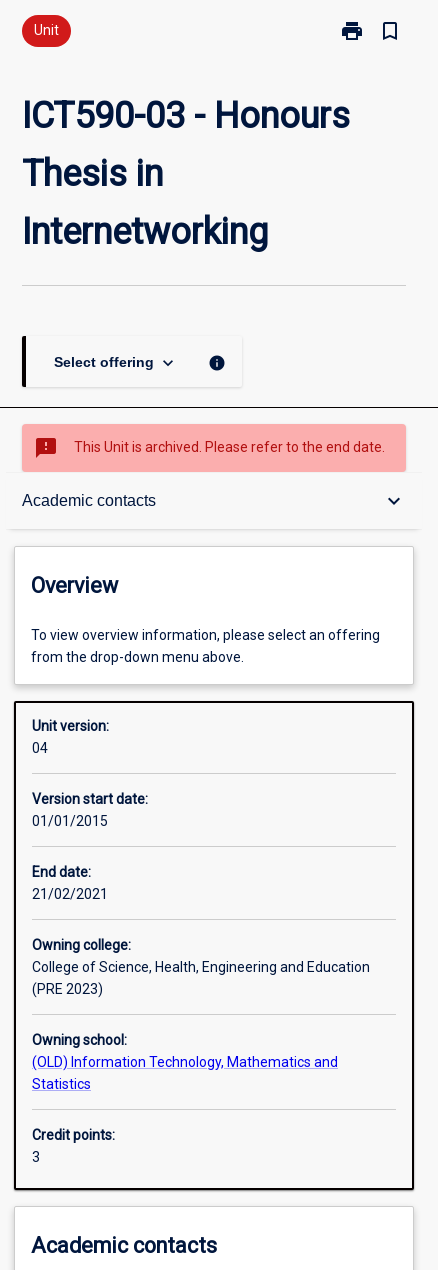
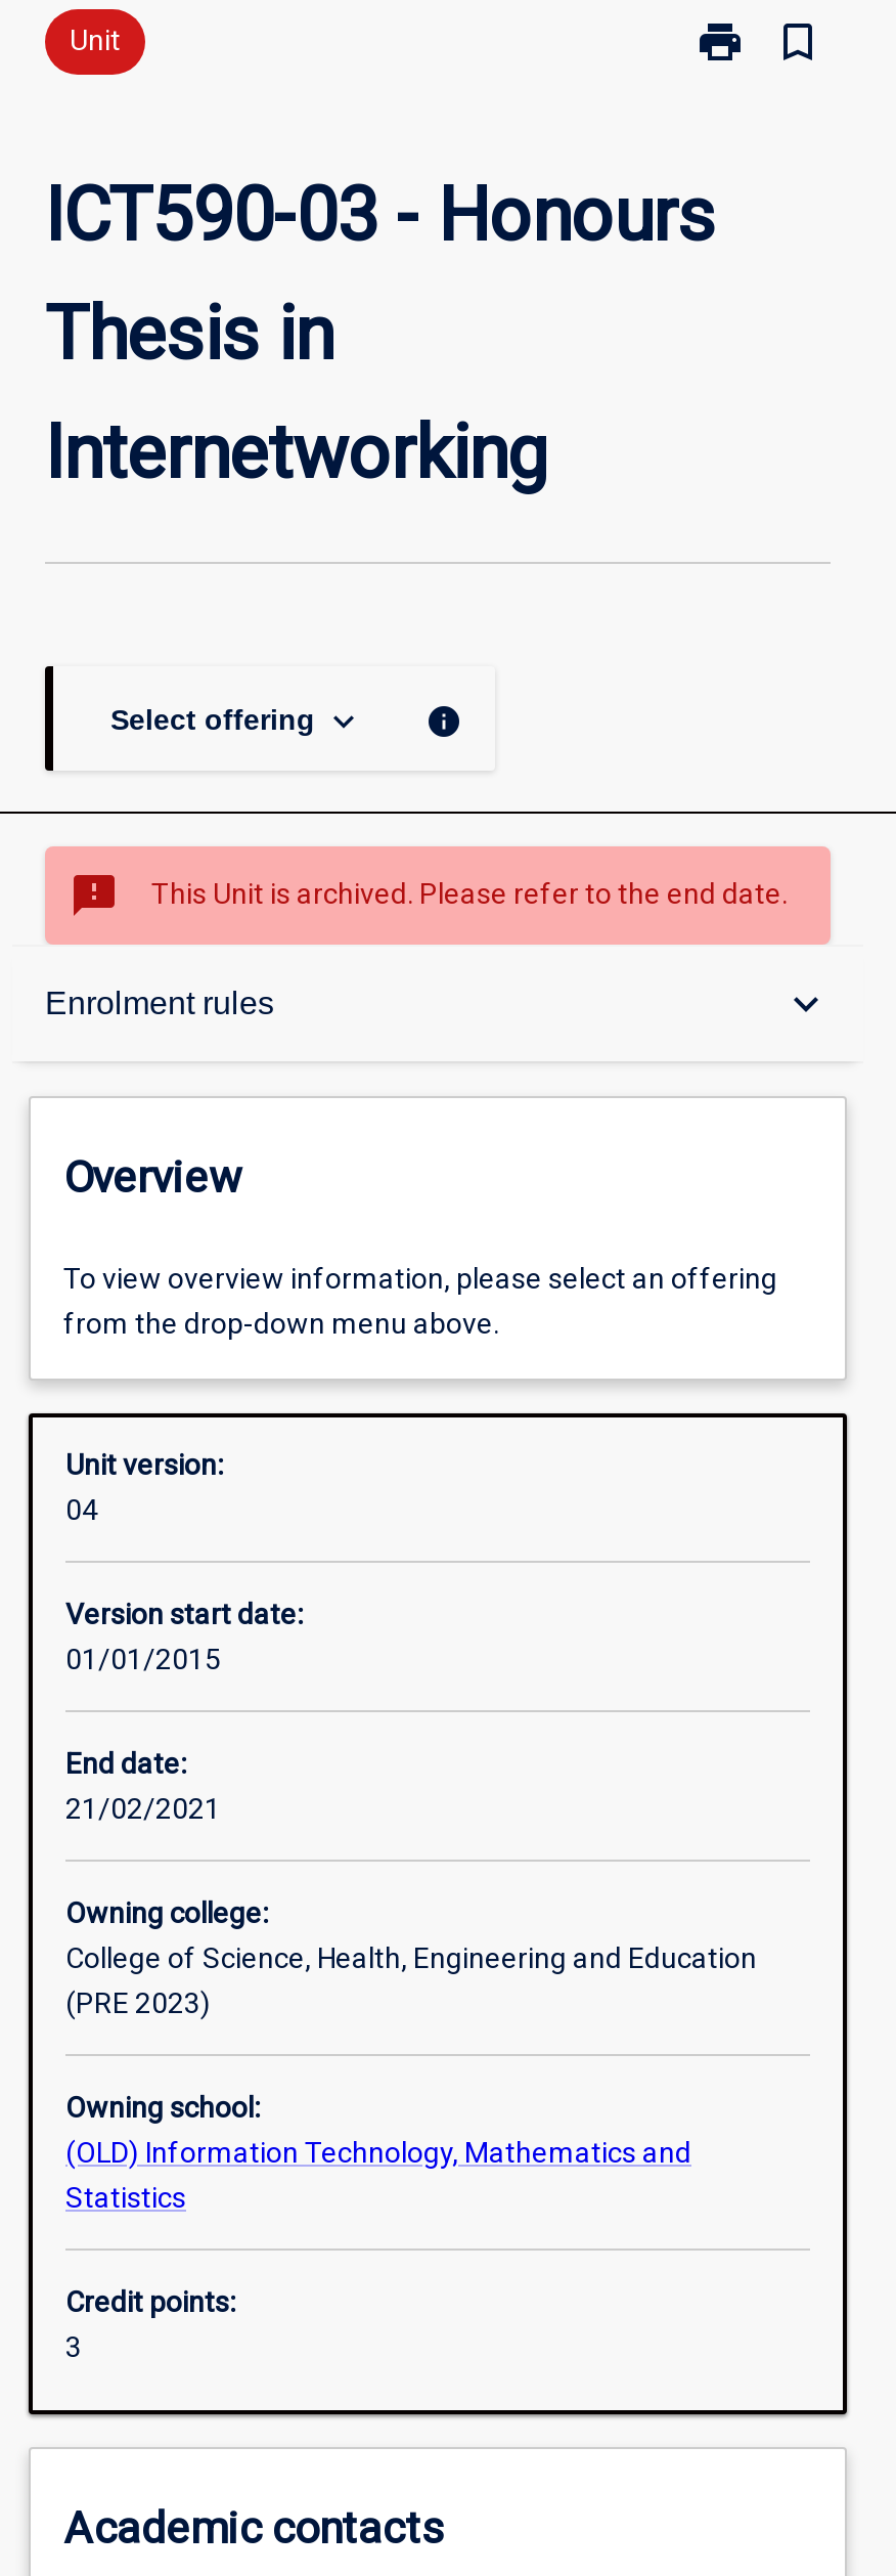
- Academic contacts
+ Enrolment rules
